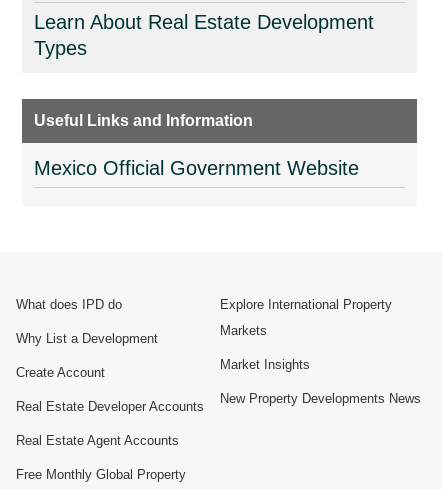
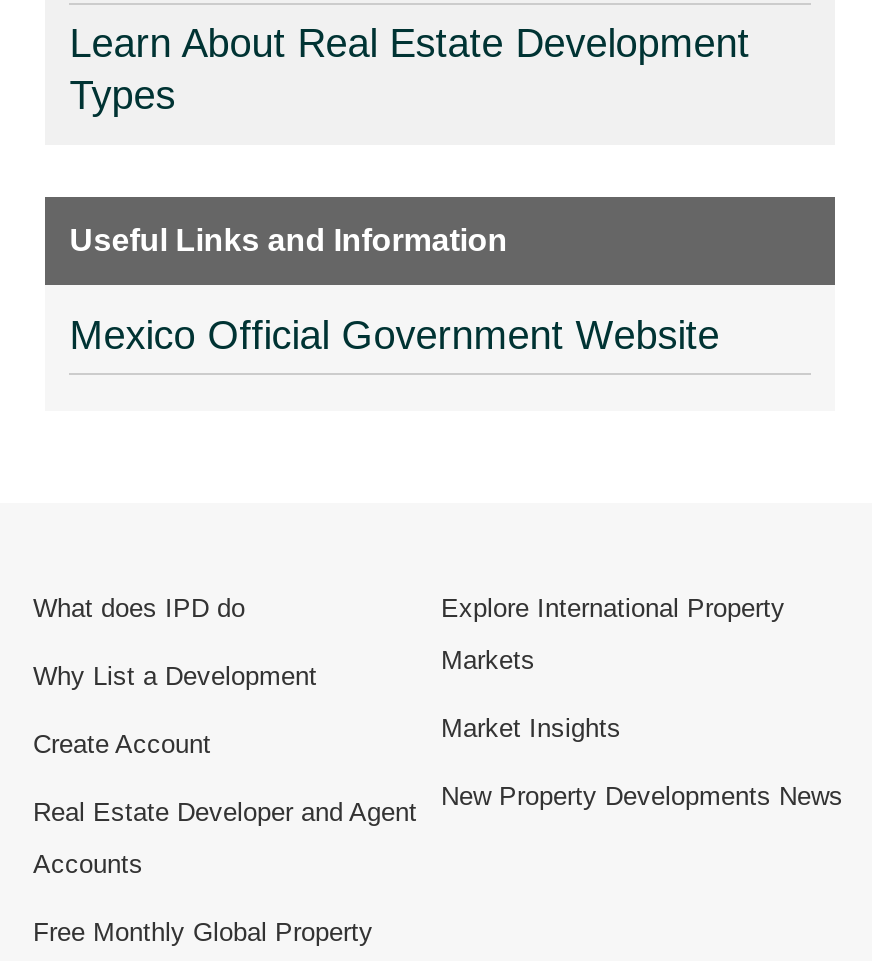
- Real Estate Developer Accounts
+ Real Estate Developer and Agent

- Real Estate Agent Accounts
+ Accounts
